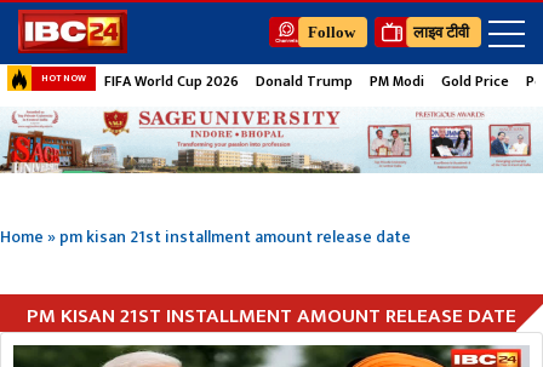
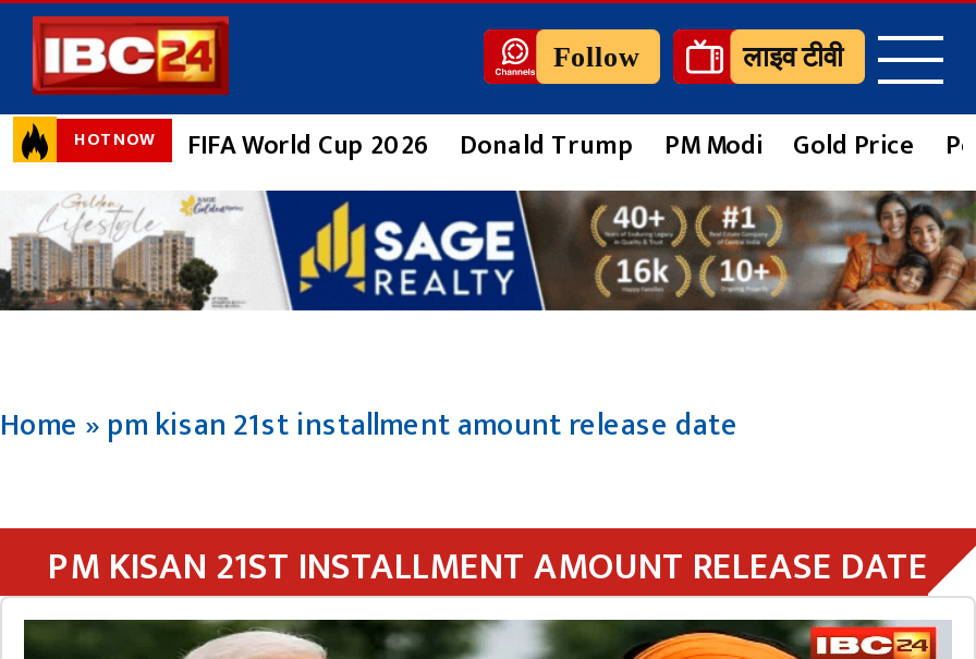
- [image]
+ [image]
